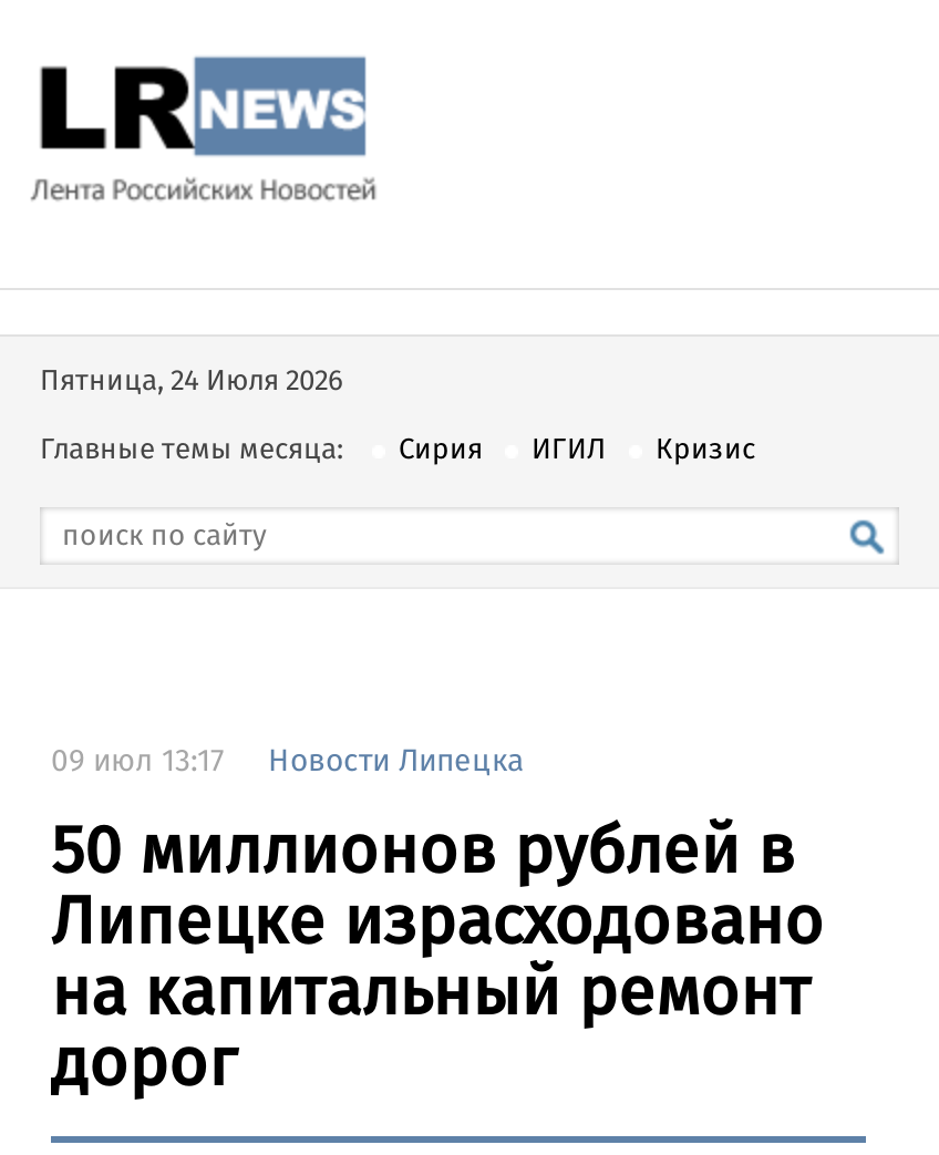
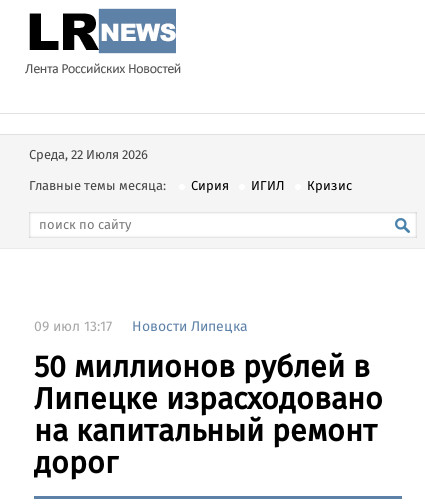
- Пятница, 24 Июля 2026
+ Среда, 22 Июля 2026
